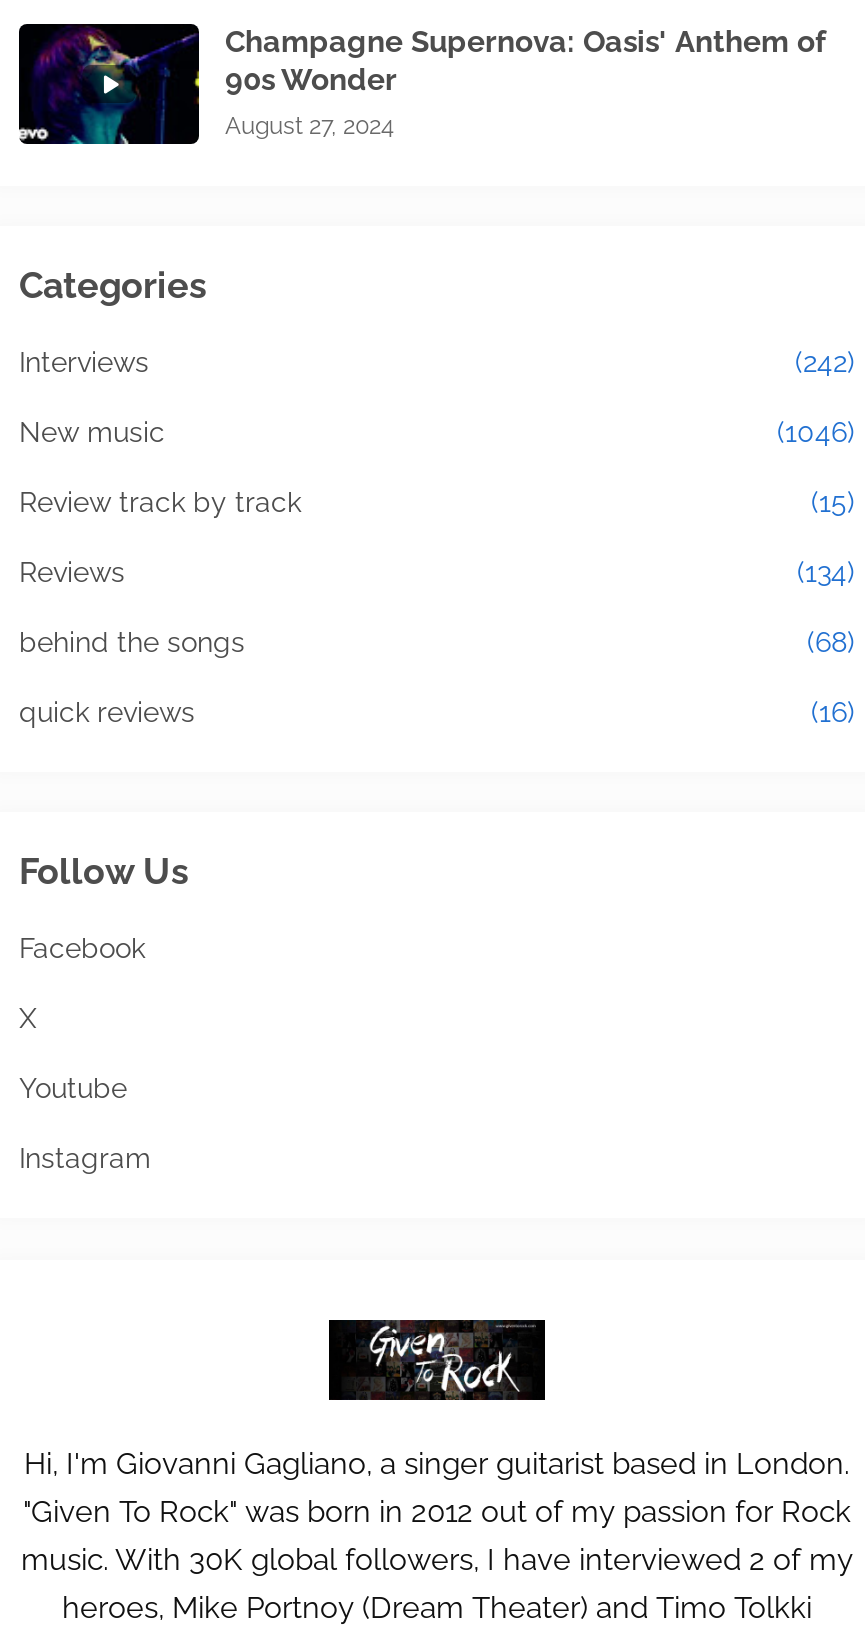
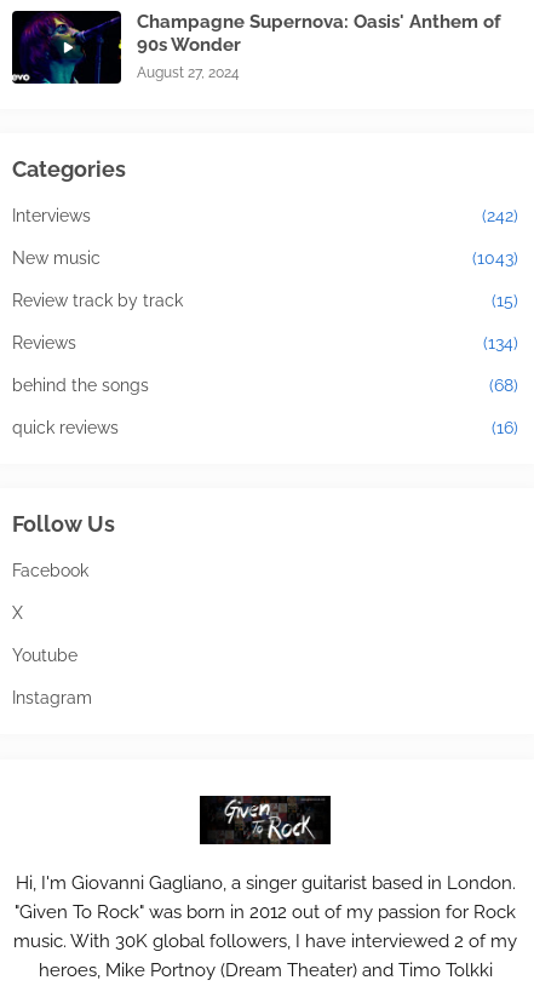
- (1046)
+ (1043)
